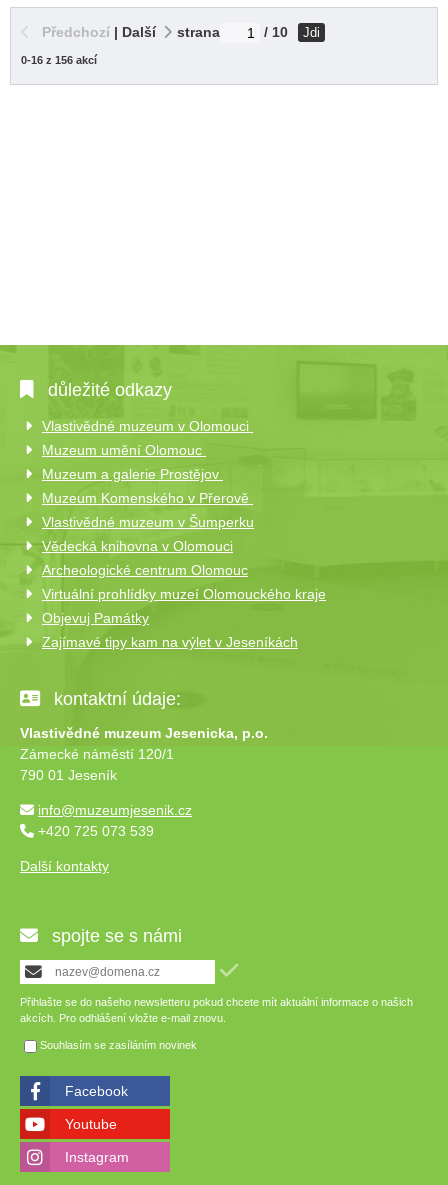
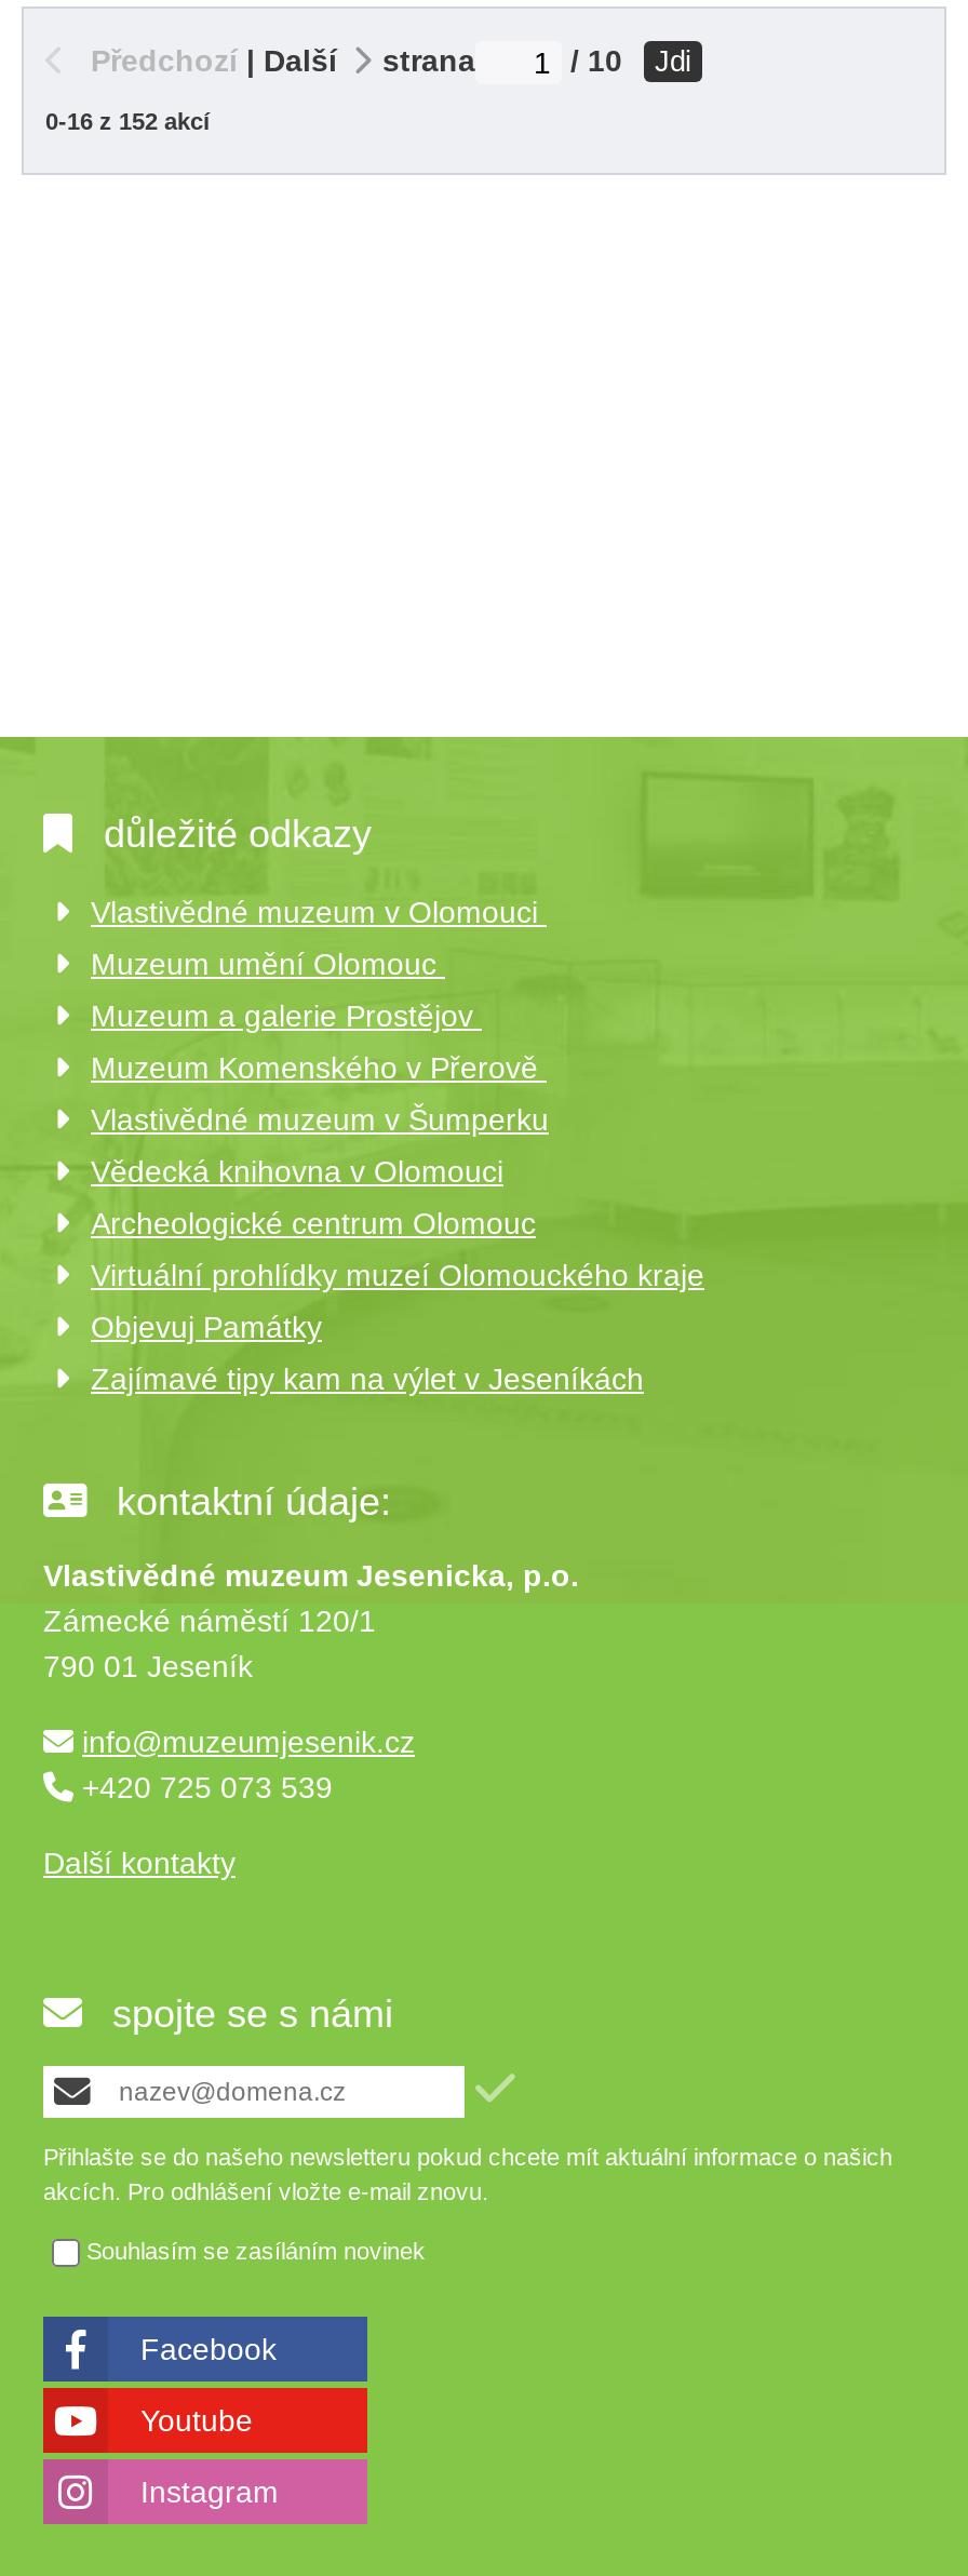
- 0-16 z 156 akcí
+ 0-16 z 152 akcí
